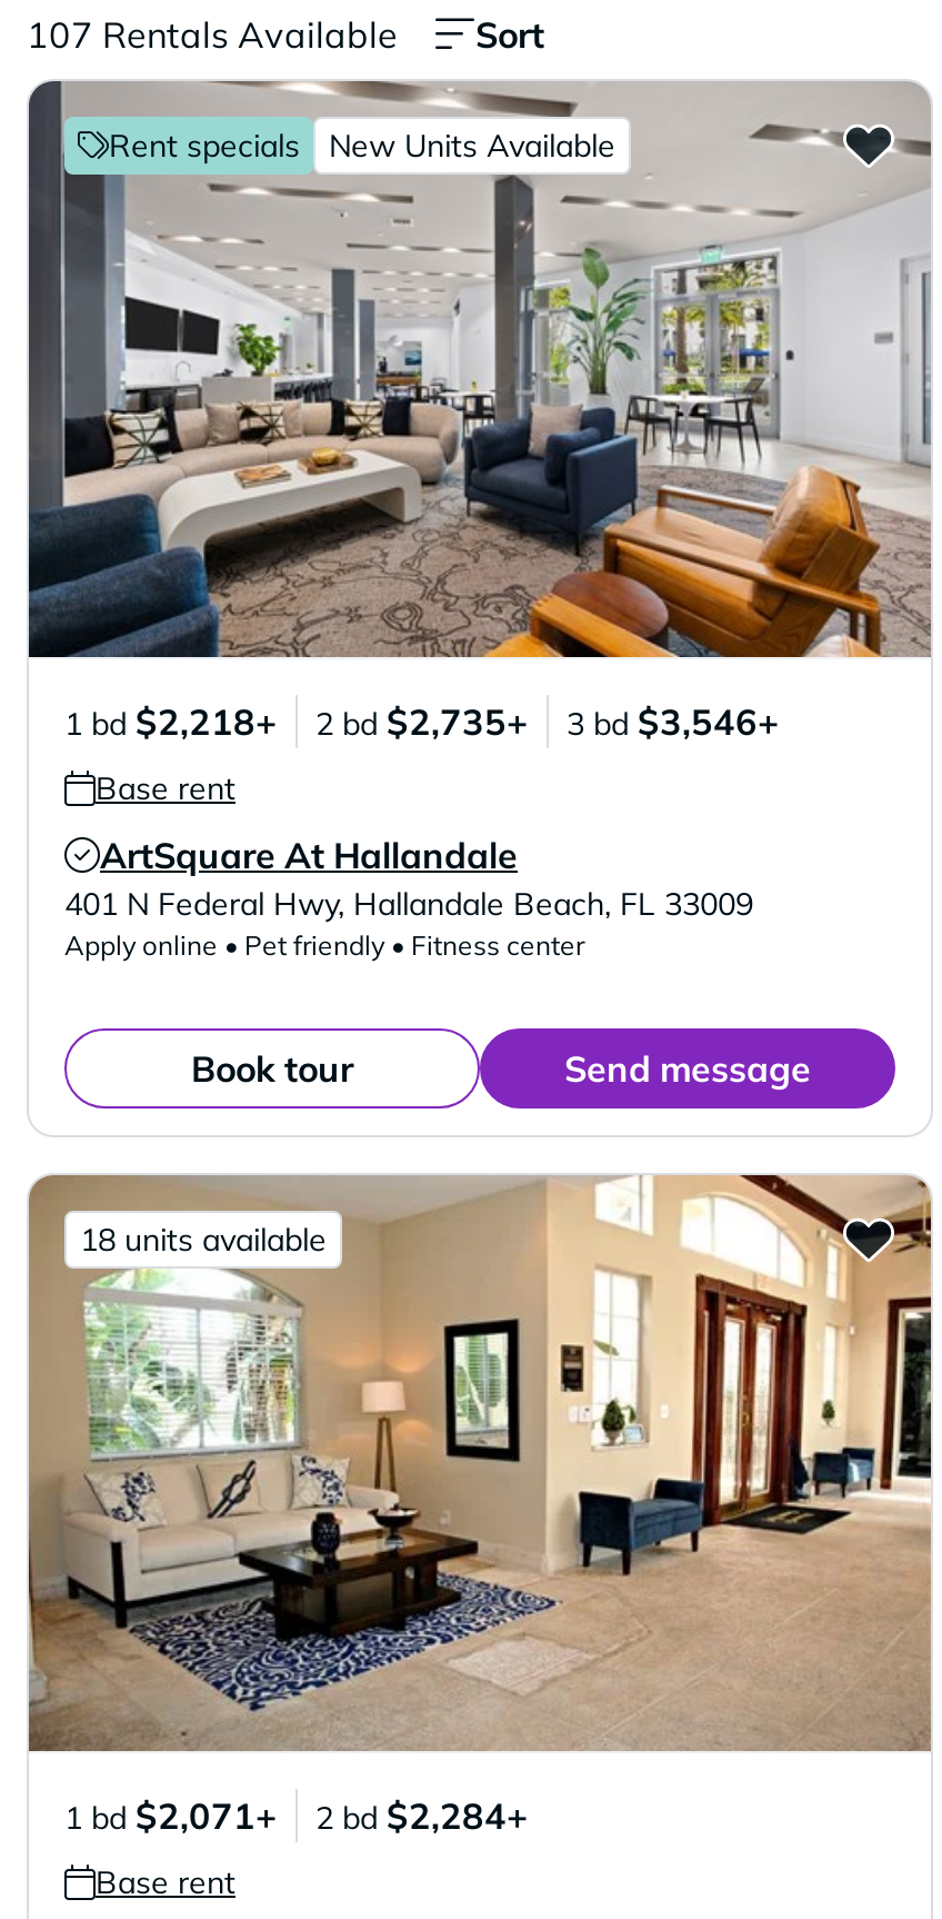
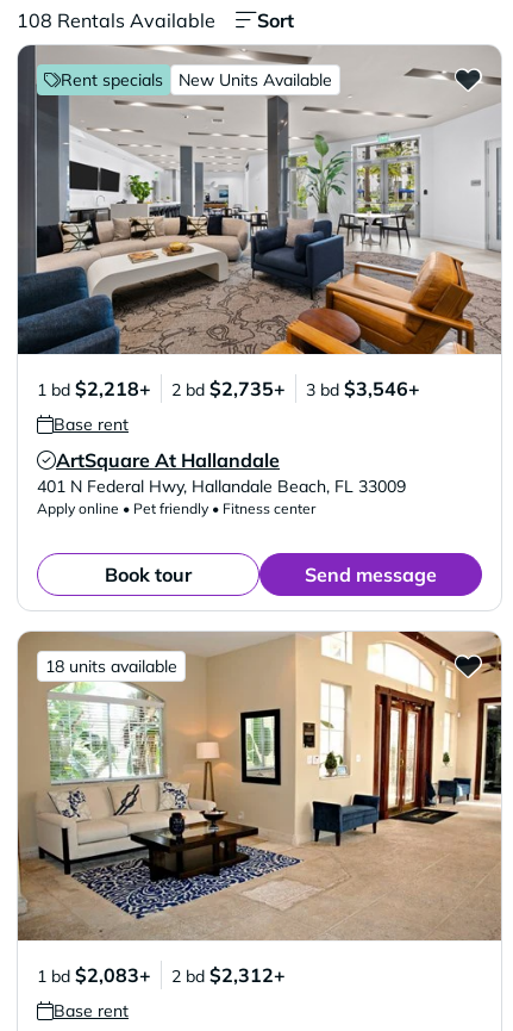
- 107 Rentals Available
+ 108 Rentals Available

- 1 bd $2,071+
+ 1 bd $2,083+

- 2 bd $2,284+
+ 2 bd $2,312+
